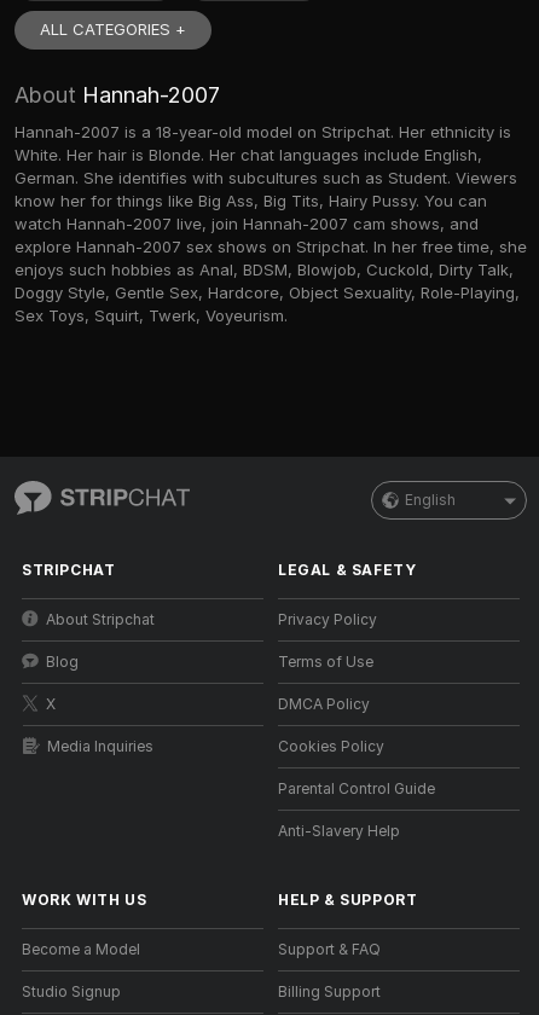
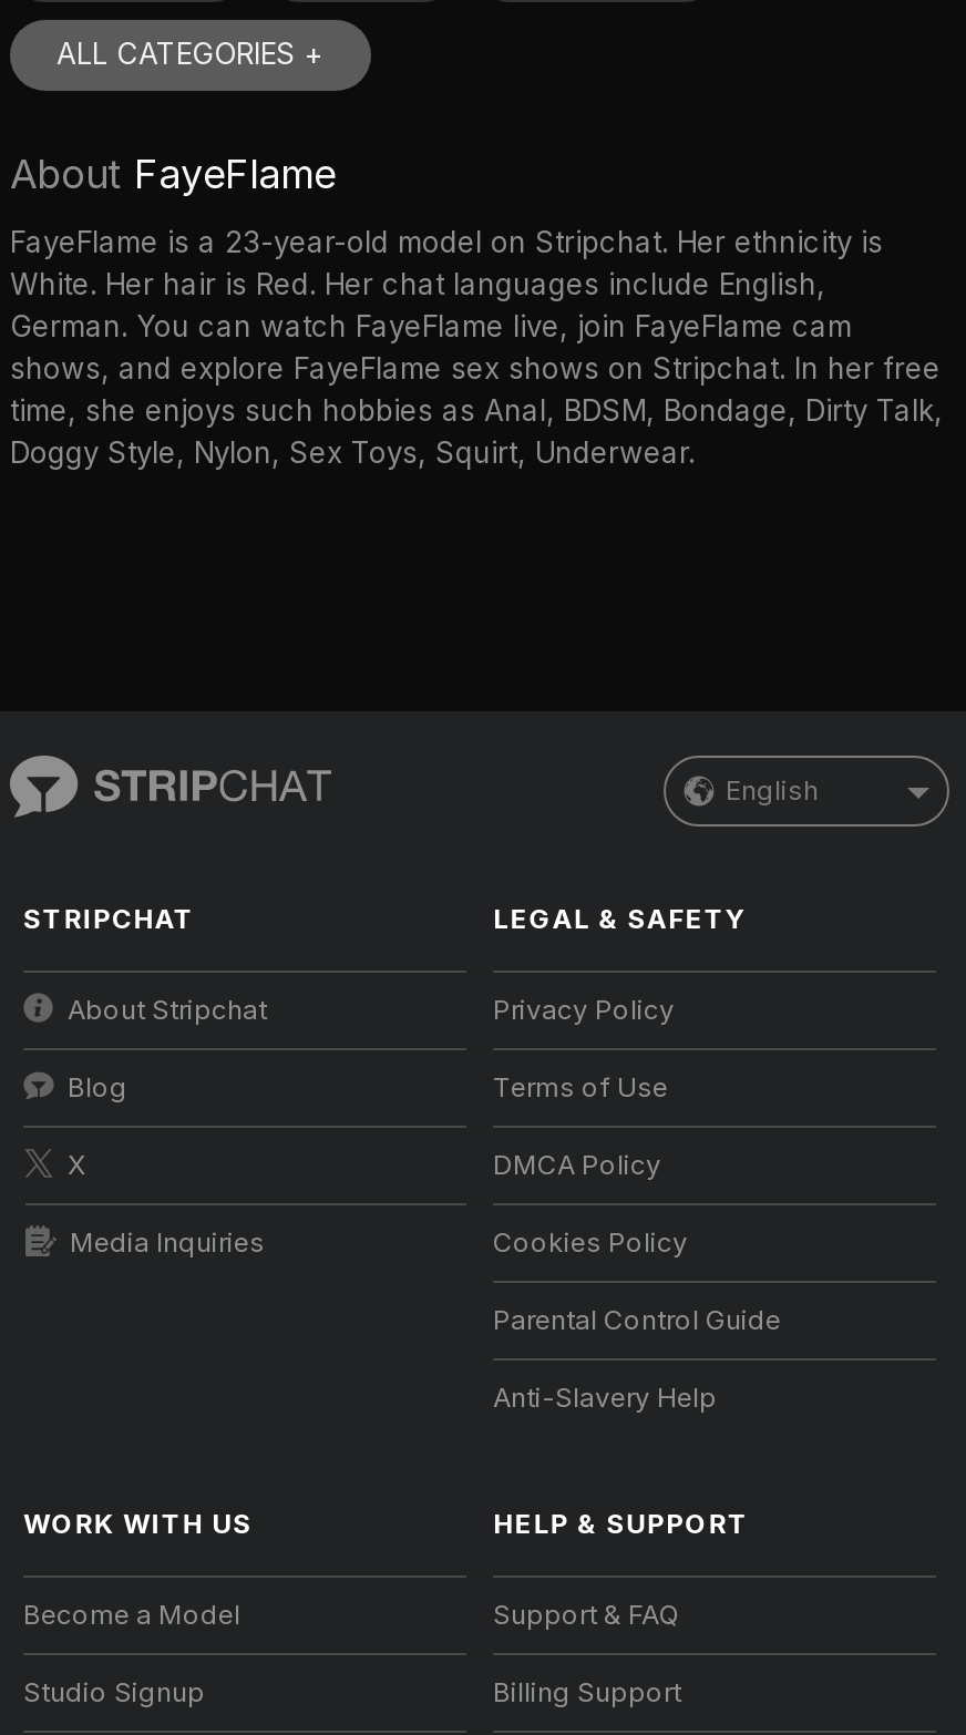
- About Hannah-2007
+ About FayeFlame

- Hannah-2007 is a 18-year-old model on Stripchat. Her ethnicity is
- White. Her hair is Blonde. Her chat languages include English,
- German. She identifies with subcultures such as Student. Viewers
- know her for things like Big Ass, Big Tits, Hairy Pussy. You can
- watch Hannah-2007 live, join Hannah-2007 cam shows, and
- explore Hannah-2007 sex shows on Stripchat. In her free time, she
- enjoys such hobbies as Anal, BDSM, Blowjob, Cuckold, Dirty Talk,
- Doggy Style, Gentle Sex, Hardcore, Object Sexuality, Role-Playing,
- Sex Toys, Squirt, Twerk, Voyeurism.
+ FayeFlame is a 23-year-old model on Stripchat. Her ethnicity is
+ White. Her hair is Red. Her chat languages include English,
+ German. You can watch FayeFlame live, join FayeFlame cam
+ shows, and explore FayeFlame sex shows on Stripchat. In her free
+ time, she enjoys such hobbies as Anal, BDSM, Bondage, Dirty Talk,
+ Doggy Style, Nylon, Sex Toys, Squirt, Underwear.
